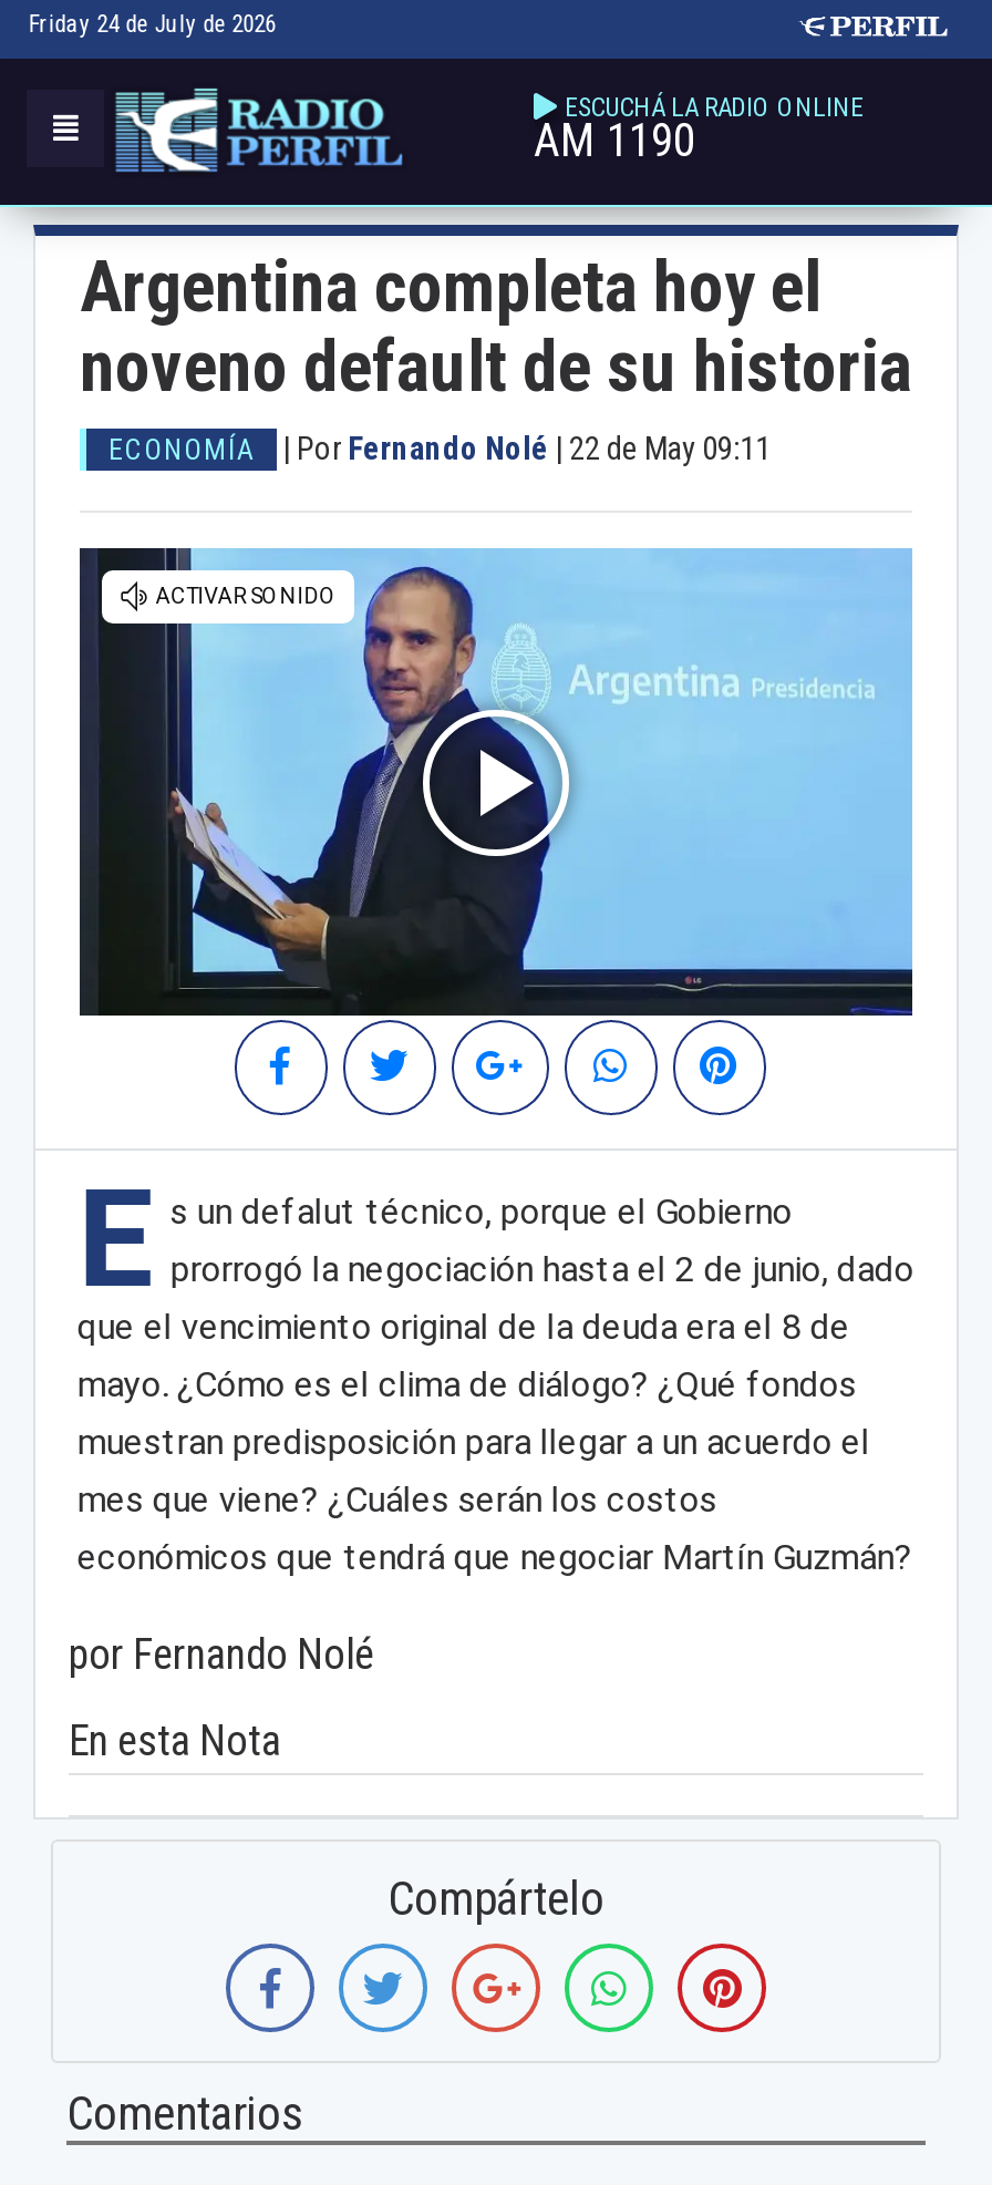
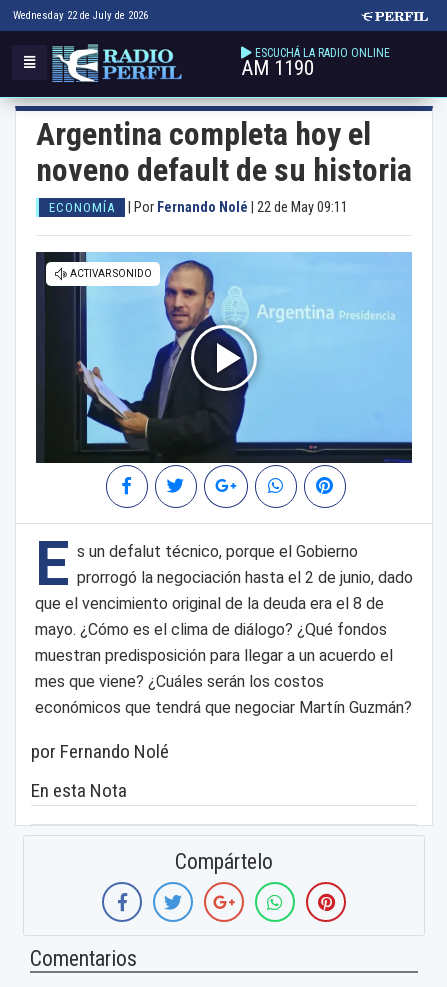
- Friday 24 de July de 2026
+ Wednesday 22 de July de 2026
